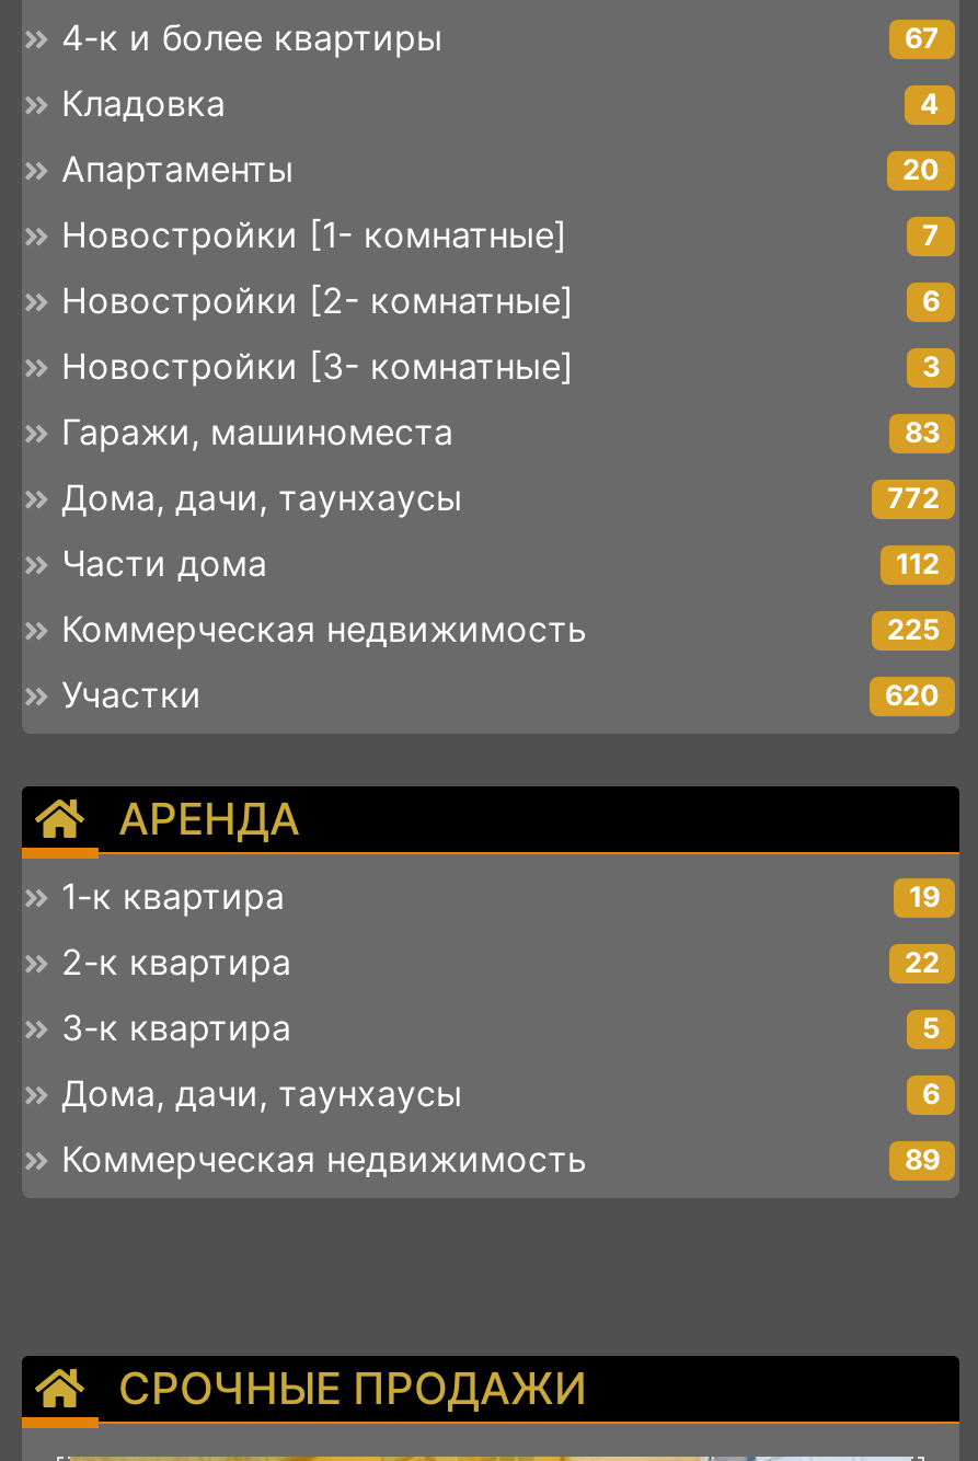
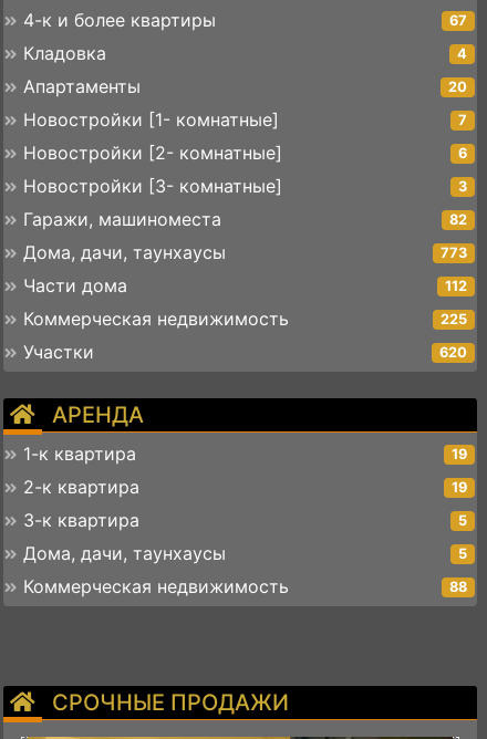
- 83
+ 82

- 772
+ 773

- 22
+ 19

- 6
+ 5

- 89
+ 88
